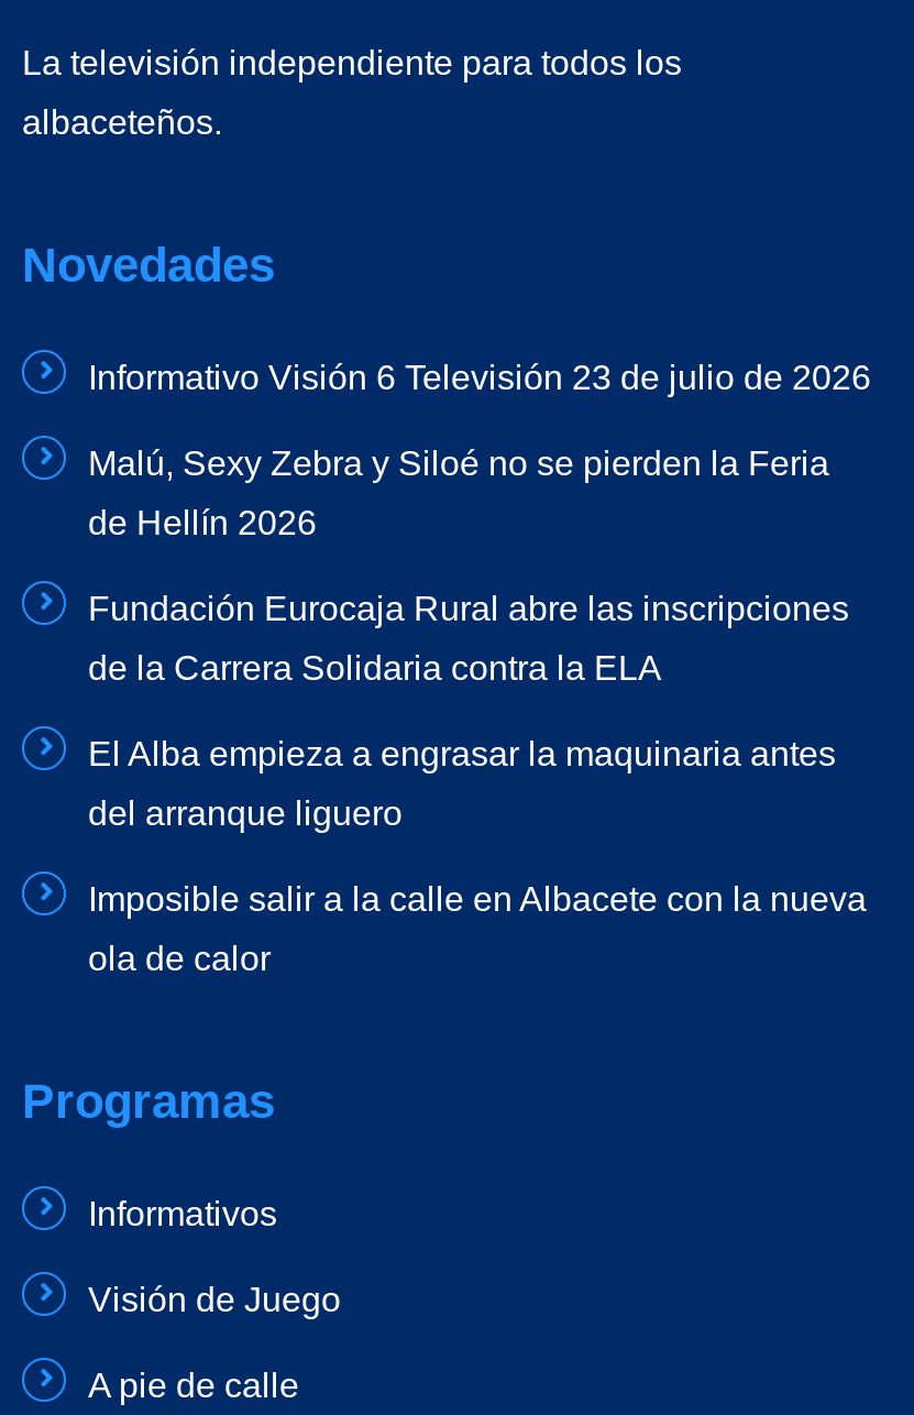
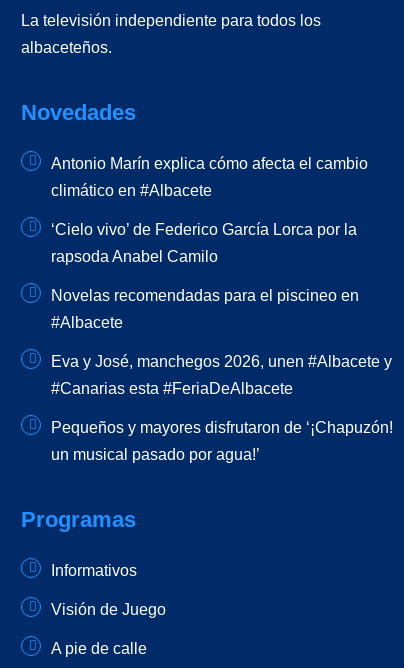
- Informativo Visión 6 Televisión 23 de julio de 2026
- Malú, Sexy Zebra y Siloé no se pierden la Feria
- de Hellín 2026
- Fundación Eurocaja Rural abre las inscripciones
- de la Carrera Solidaria contra la ELA
- El Alba empieza a engrasar la maquinaria antes
- del arranque liguero
- Imposible salir a la calle en Albacete con la nueva
- ola de calor
+ Antonio Marín explica cómo afecta el cambio
+ climático en #Albacete
+ ‘Cielo vivo’ de Federico García Lorca por la
+ rapsoda Anabel Camilo
+ Novelas recomendadas para el piscineo en
+ #Albacete
+ Eva y José, manchegos 2026, unen #Albacete y
+ #Canarias esta #FeriaDeAlbacete
+ Pequeños y mayores disfrutaron de ‘¡Chapuzón!
+ un musical pasado por agua!’
